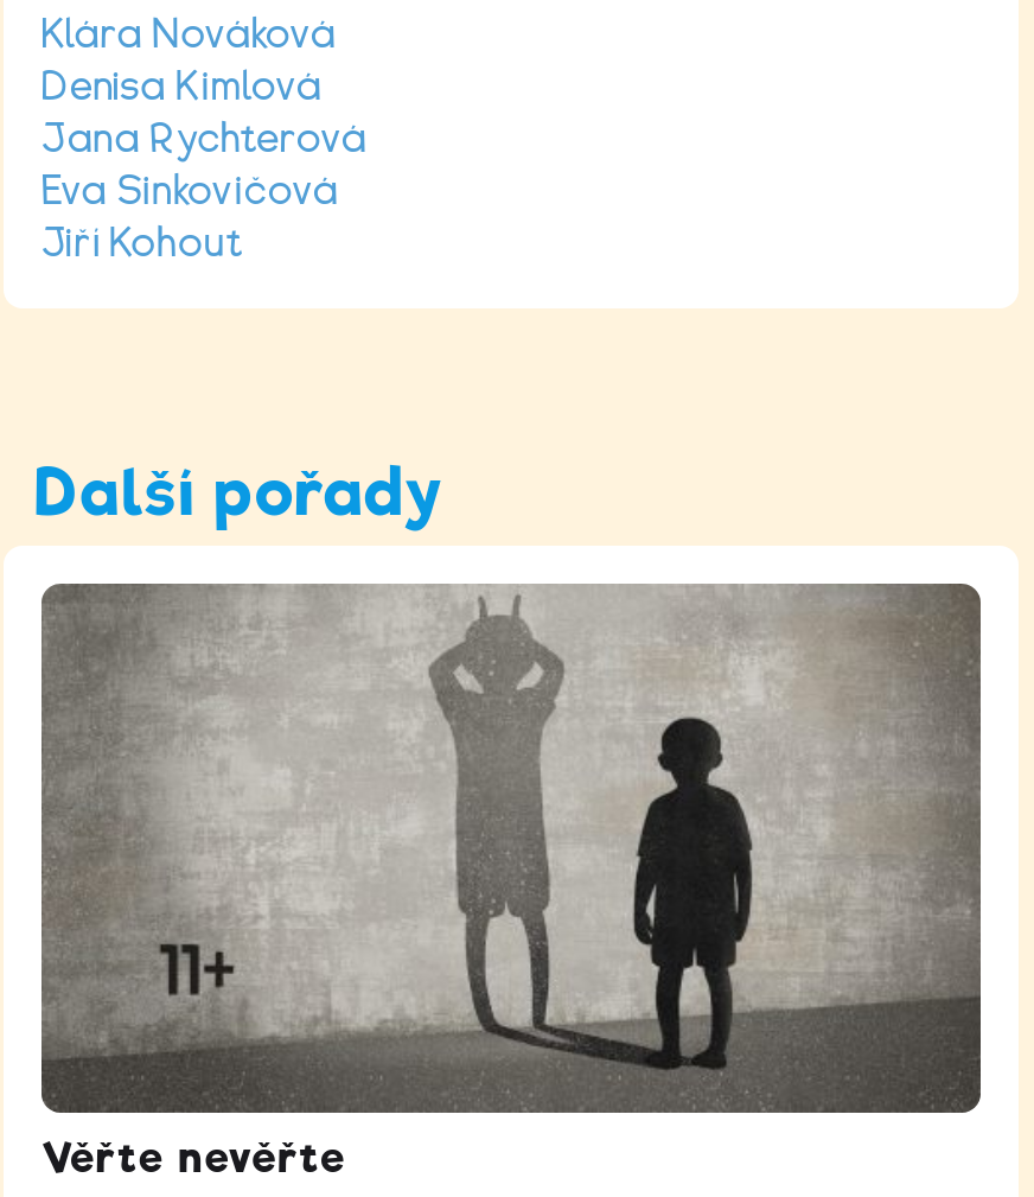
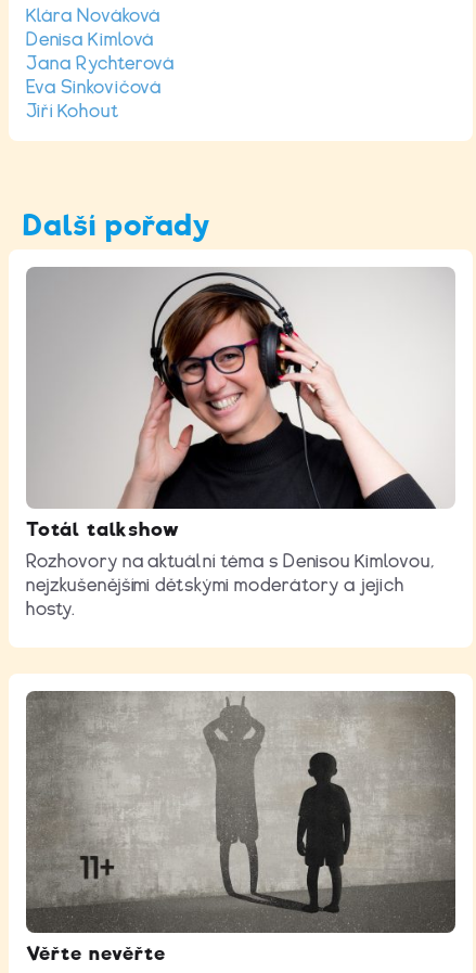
+ [image]
+ Totál talkshow
+ Rozhovory na aktuální téma s Denisou Kimlovou,
+ nejzkušenějšími dětskými moderátory a jejich
+ hosty.
